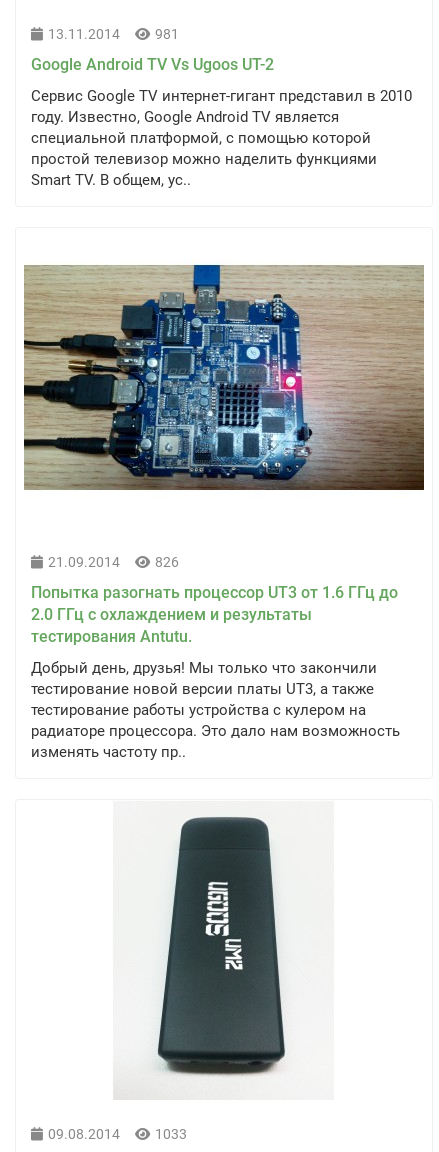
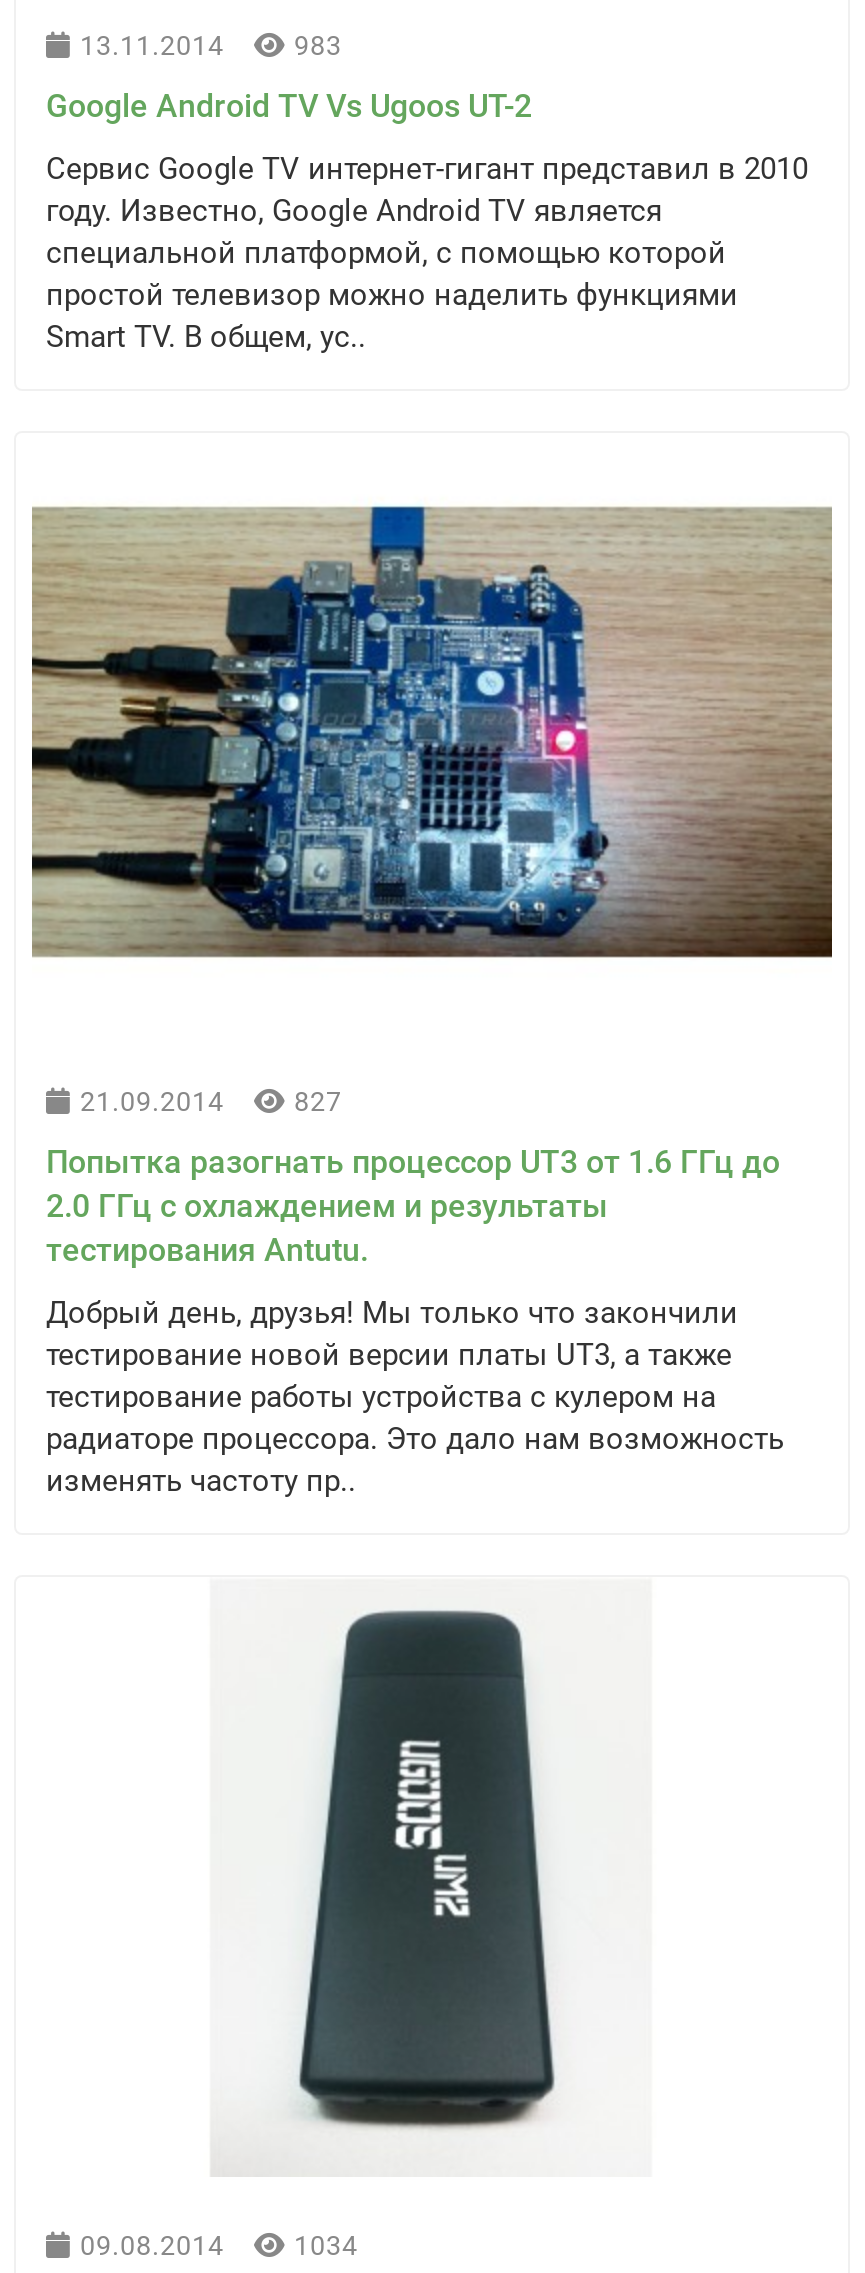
- 981
+ 983

- 826
+ 827

- 1033
+ 1034
